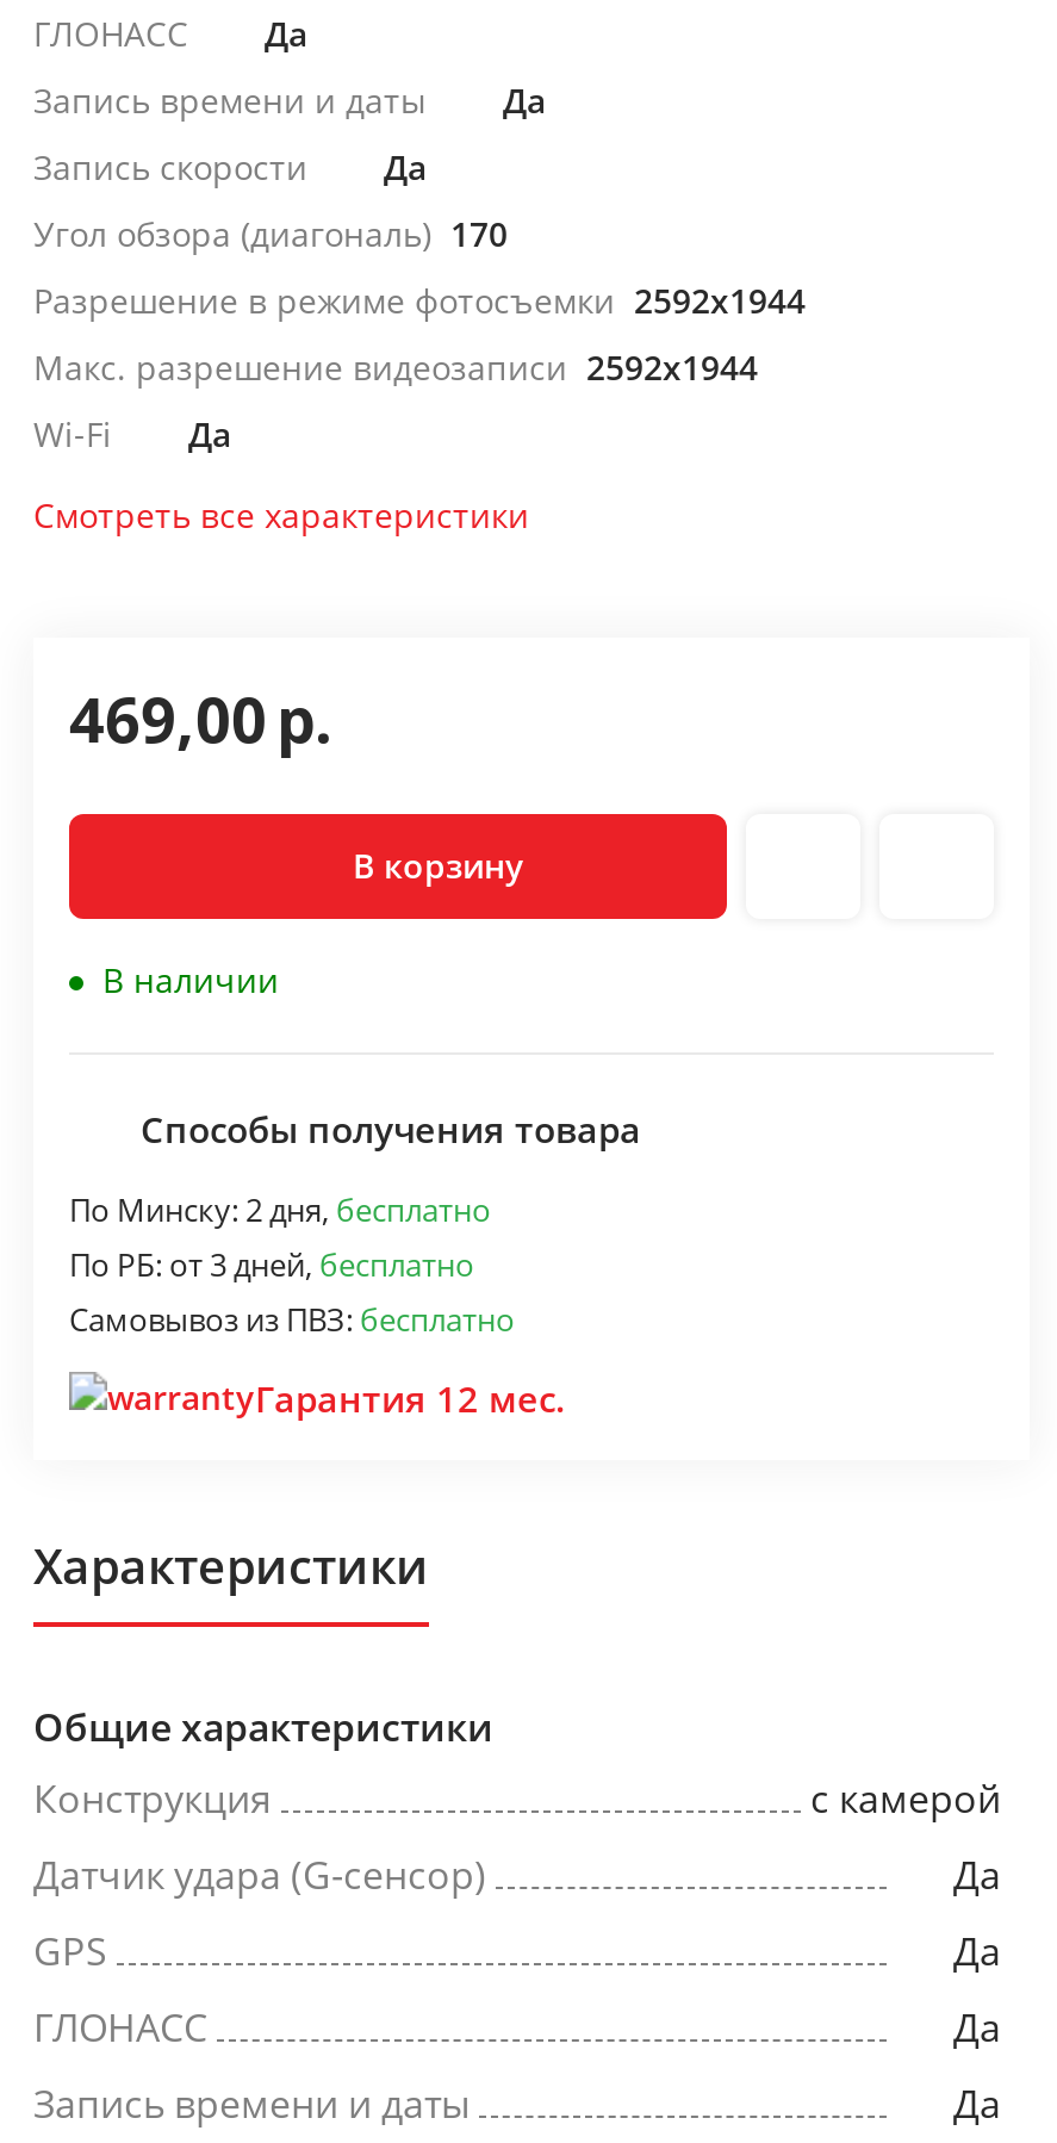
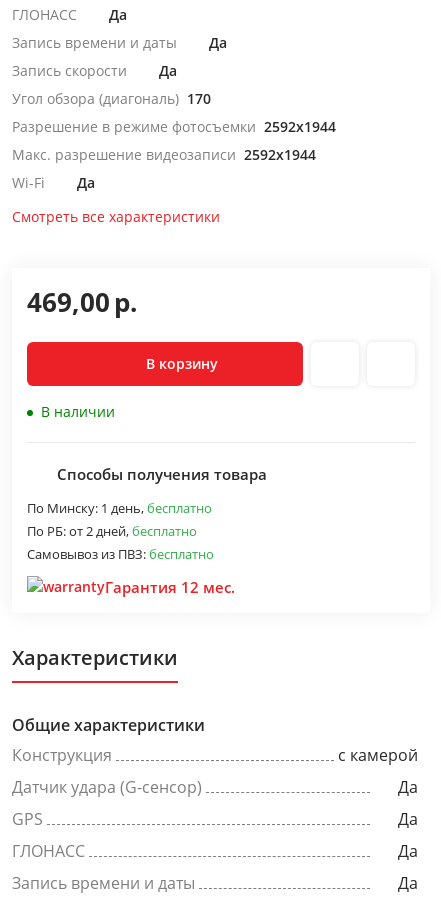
- По Минску: 2 дня, бесплатно
+ По Минску: 1 день, бесплатно

- По РБ: от 3 дней, бесплатно
+ По РБ: от 2 дней, бесплатно
